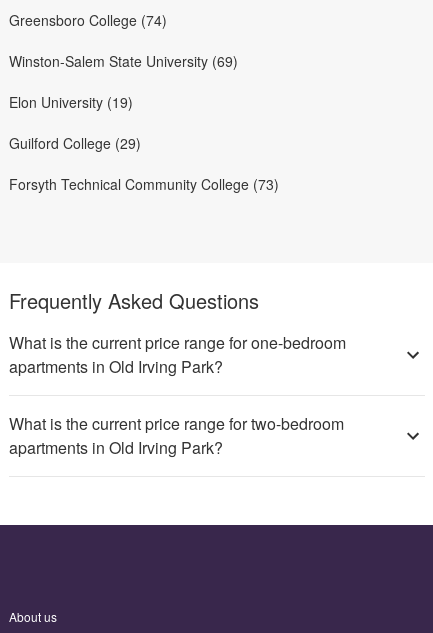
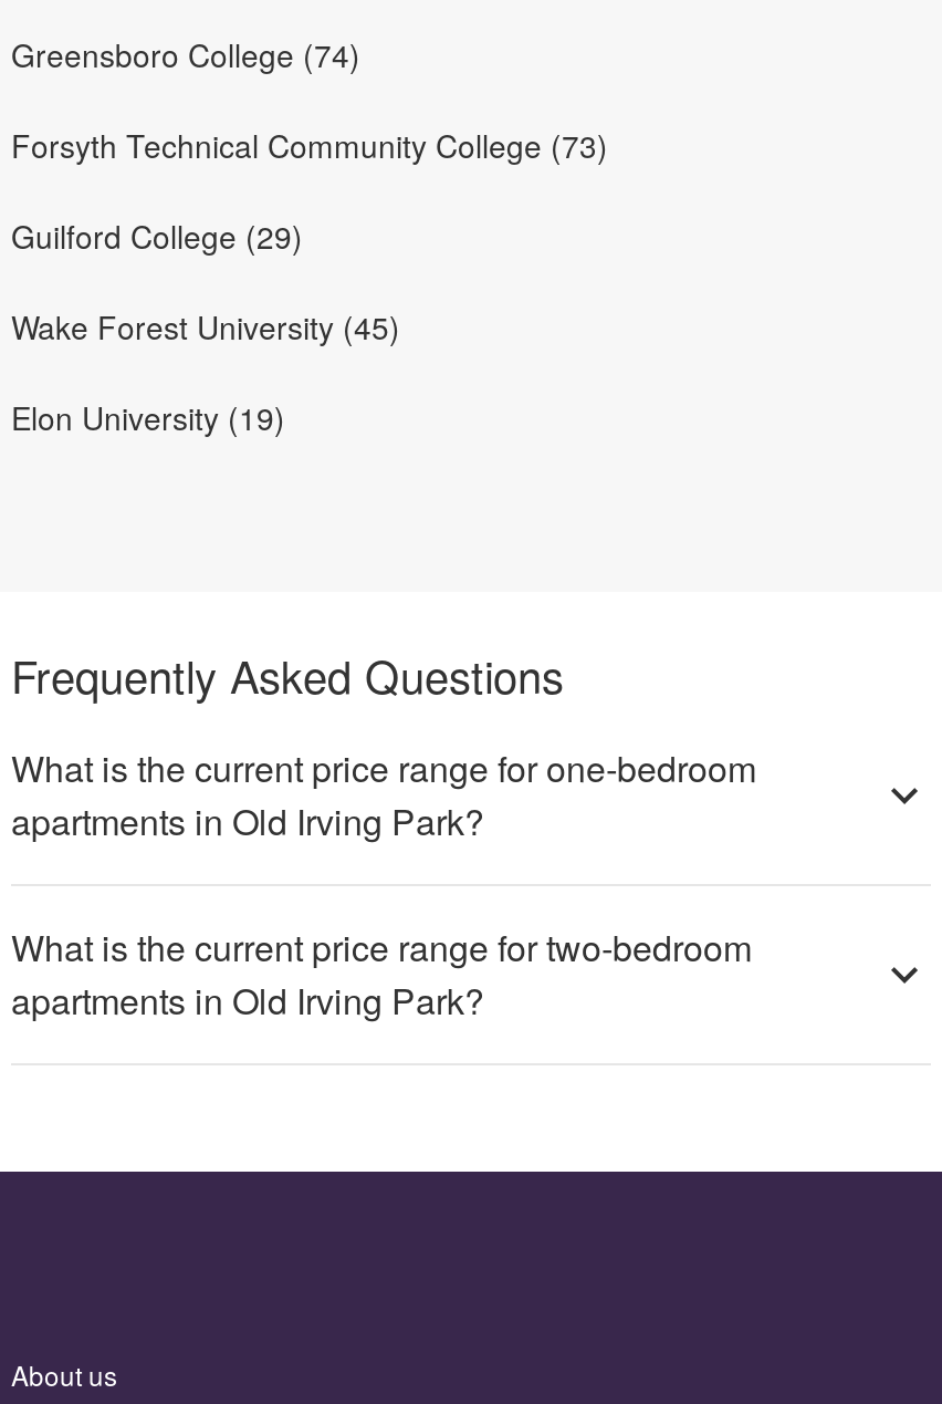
- Winston-Salem State University (69)
+ Wake Forest University (45)

moved down: Elon University (19)

moved up: Guilford College (29) | Forsyth Technical Community College (73)
